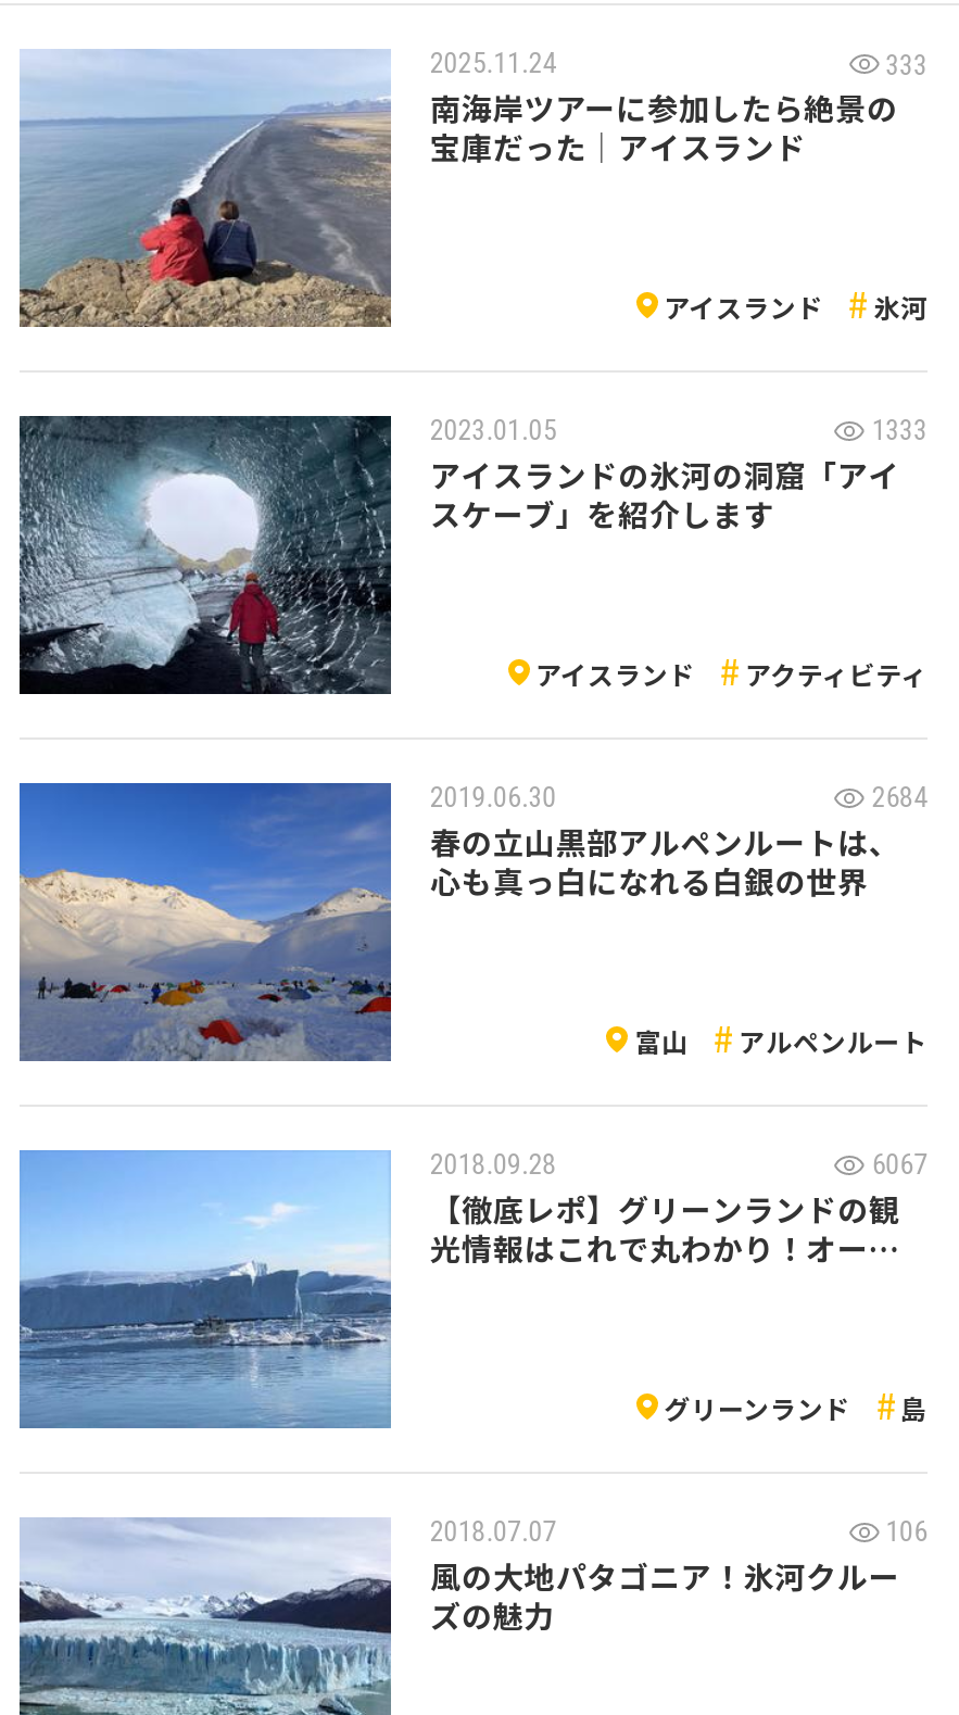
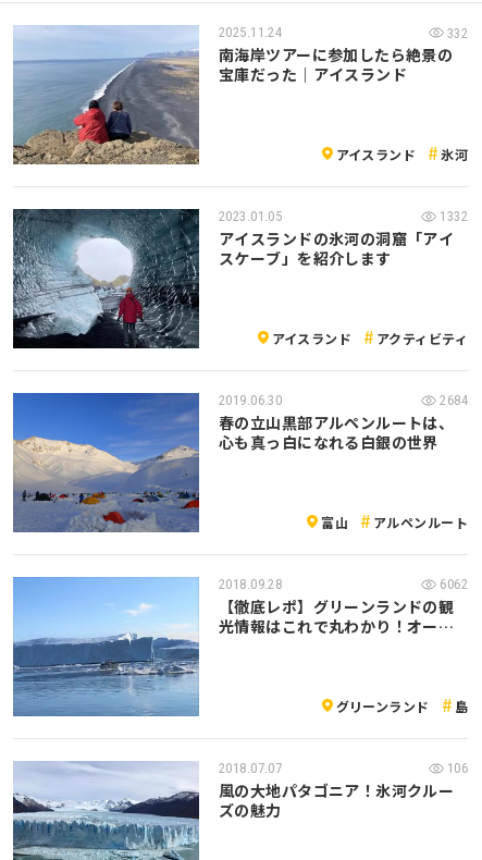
- 333
+ 332

- 1333
+ 1332

- 6067
+ 6062
